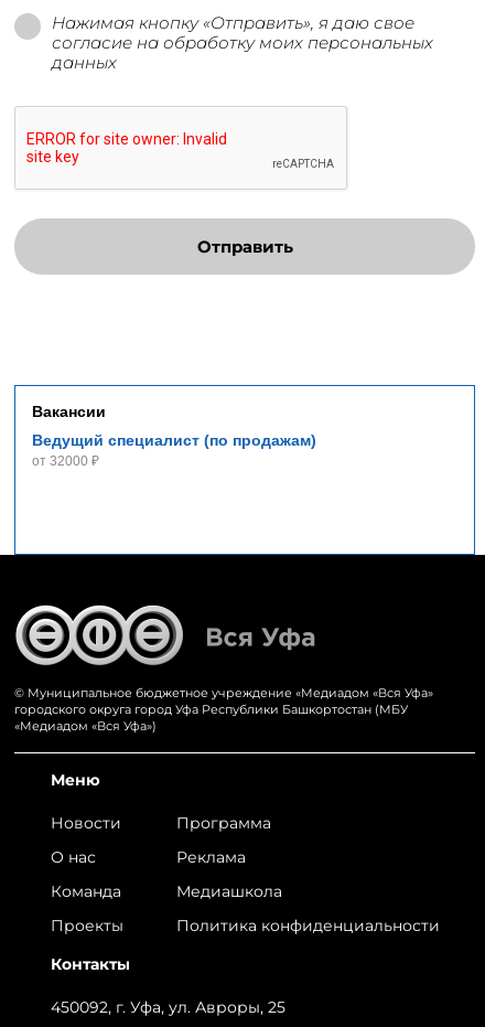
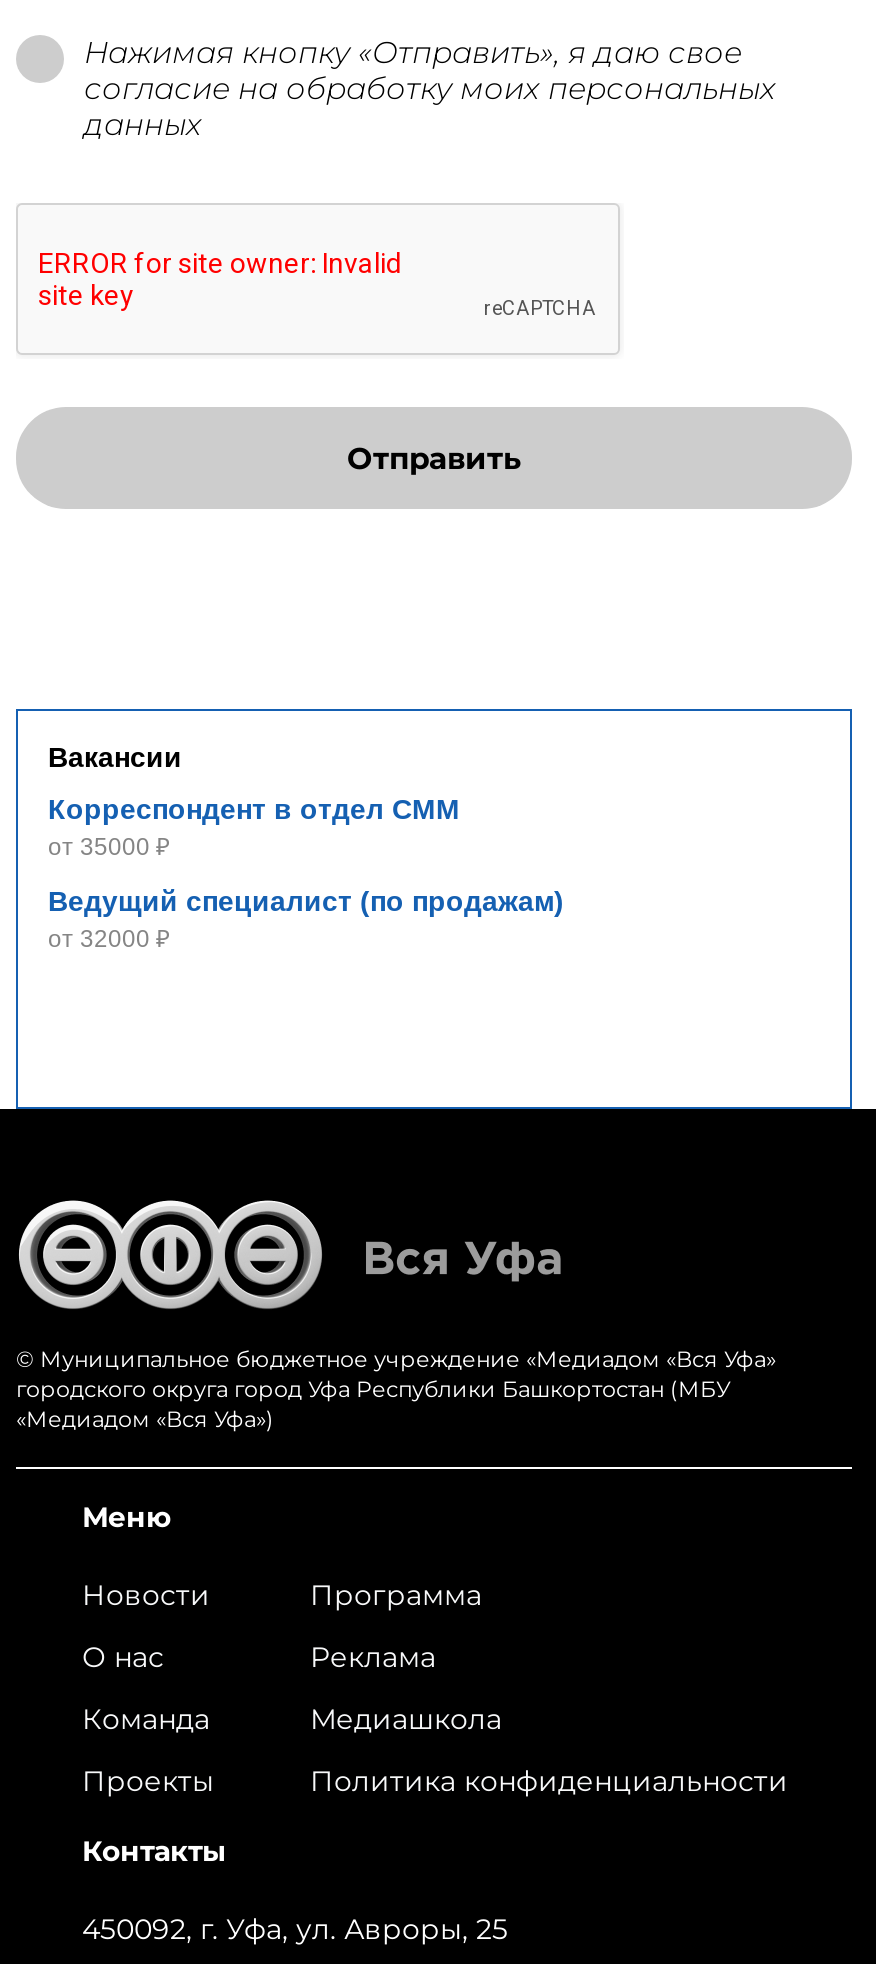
+ Корреспондент в отдел СММ
+ от 35000 ₽
